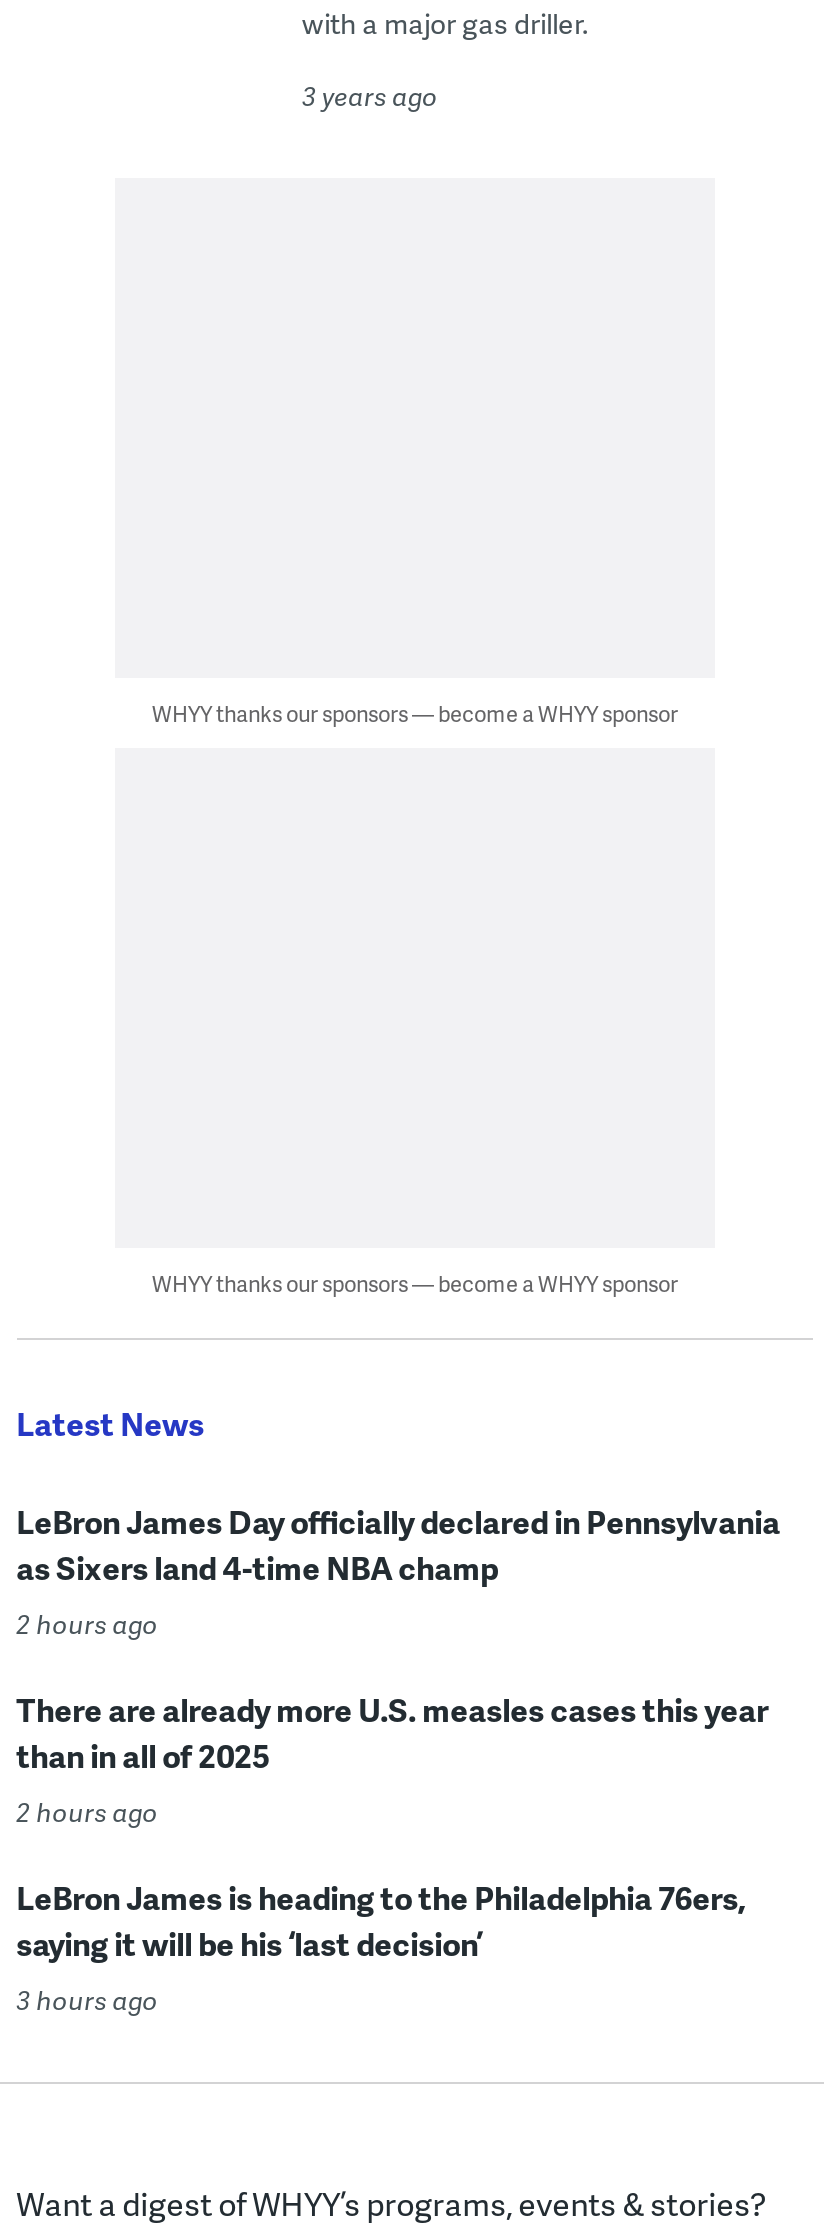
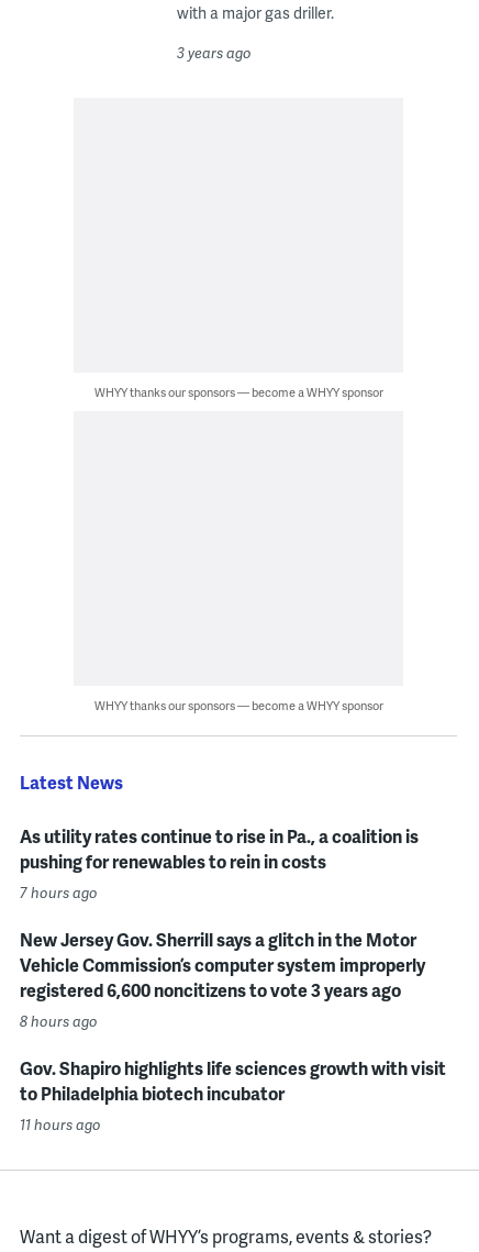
- LeBron James Day officially declared in Pennsylvania
- as Sixers land 4-time NBA champ
- 2 hours ago
+ As utility rates continue to rise in Pa., a coalition is
+ pushing for renewables to rein in costs
+ 7 hours ago

- There are already more U.S. measles cases this year
- than in all of 2025
- 2 hours ago
+ New Jersey Gov. Sherrill says a glitch in the Motor
+ Vehicle Commission’s computer system improperly
+ registered 6,600 noncitizens to vote 3 years ago
+ 8 hours ago

- LeBron James is heading to the Philadelphia 76ers,
- saying it will be his ‘last decision’
- 3 hours ago
+ Gov. Shapiro highlights life sciences growth with visit
+ to Philadelphia biotech incubator
+ 11 hours ago
